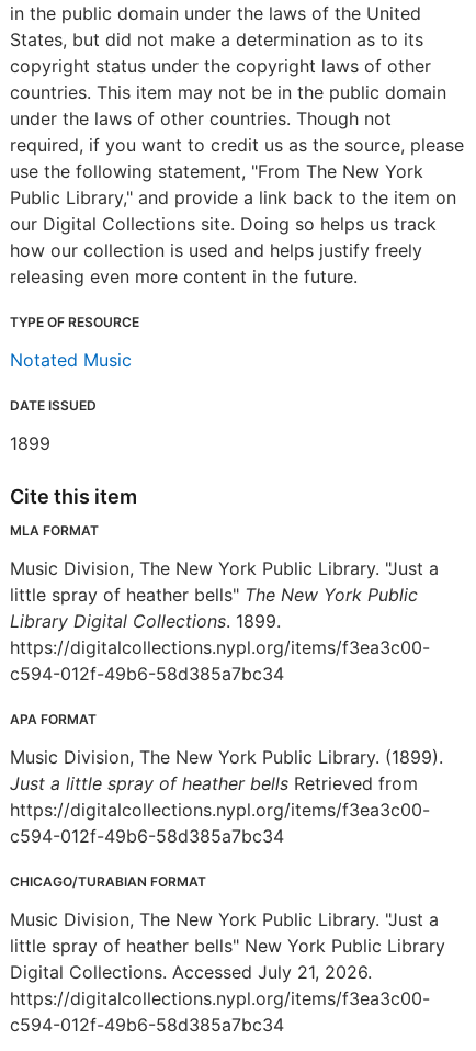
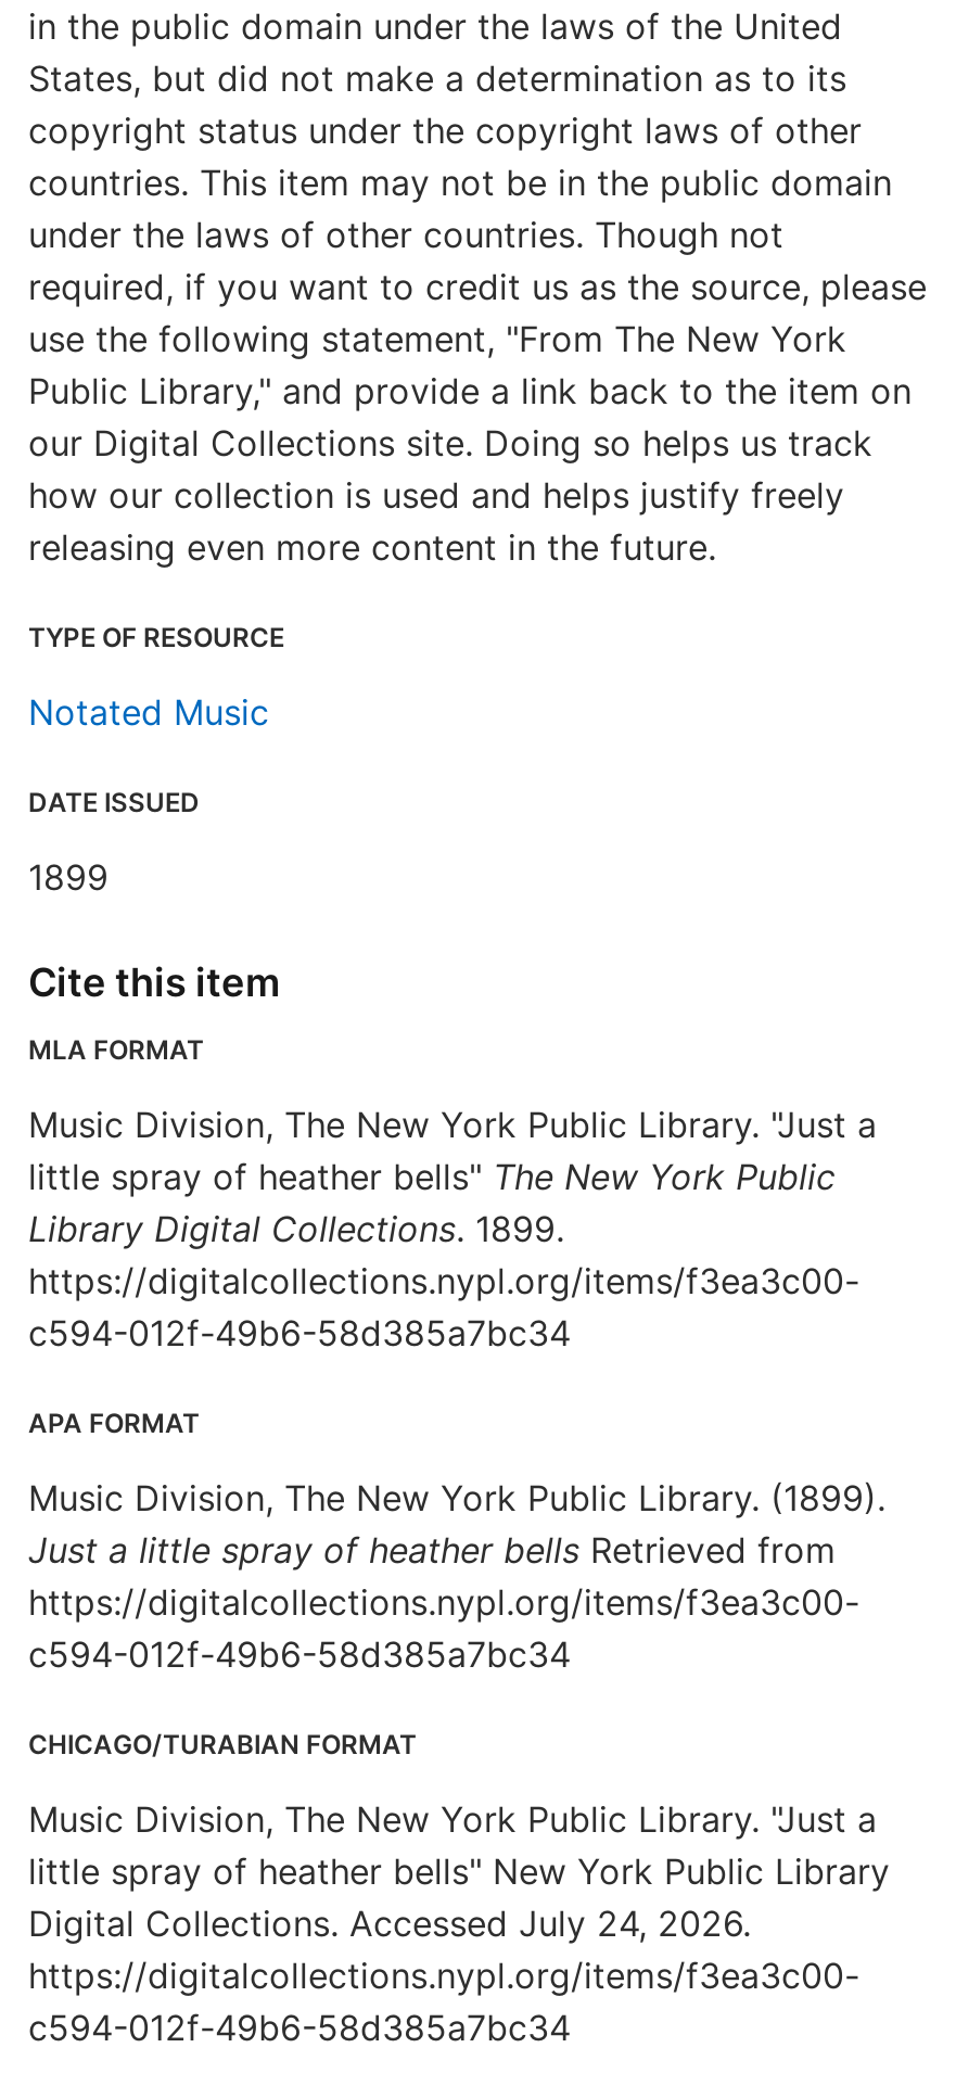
- Digital Collections. Accessed July 21, 2026.
+ Digital Collections. Accessed July 24, 2026.
